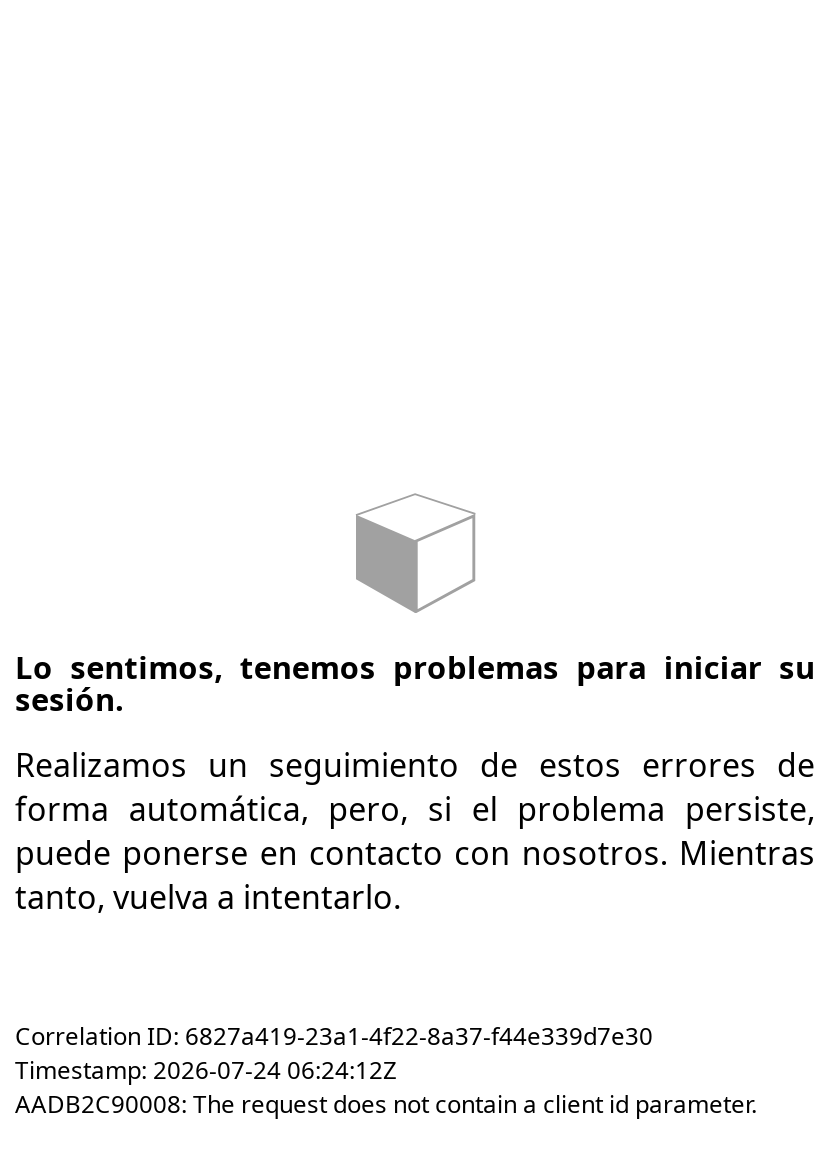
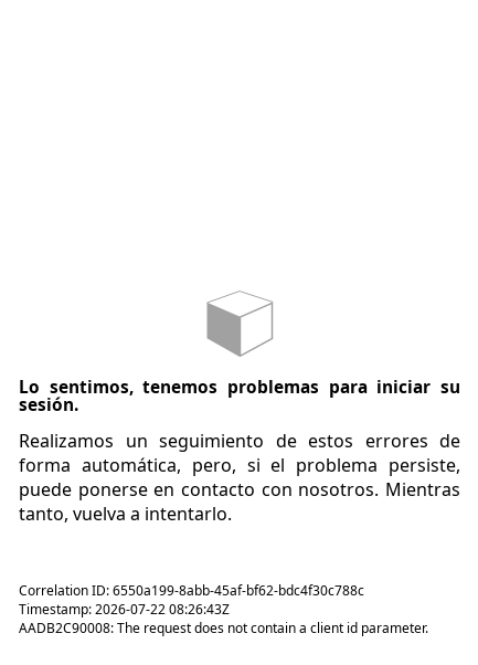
- Correlation ID: 6827a419-23a1-4f22-8a37-f44e339d7e30
+ Correlation ID: 6550a199-8abb-45af-bf62-bdc4f30c788c

- Timestamp: 2026-07-24 06:24:12Z
+ Timestamp: 2026-07-22 08:26:43Z
